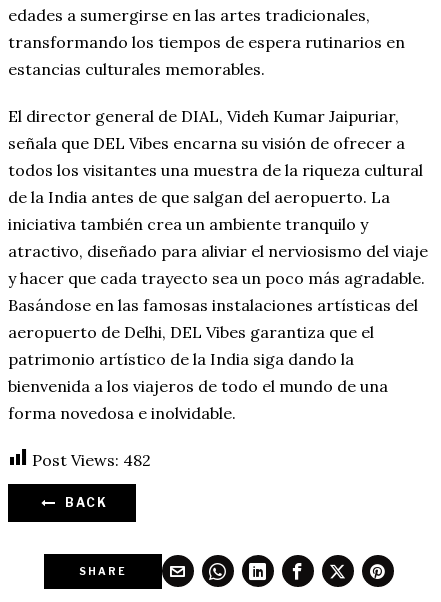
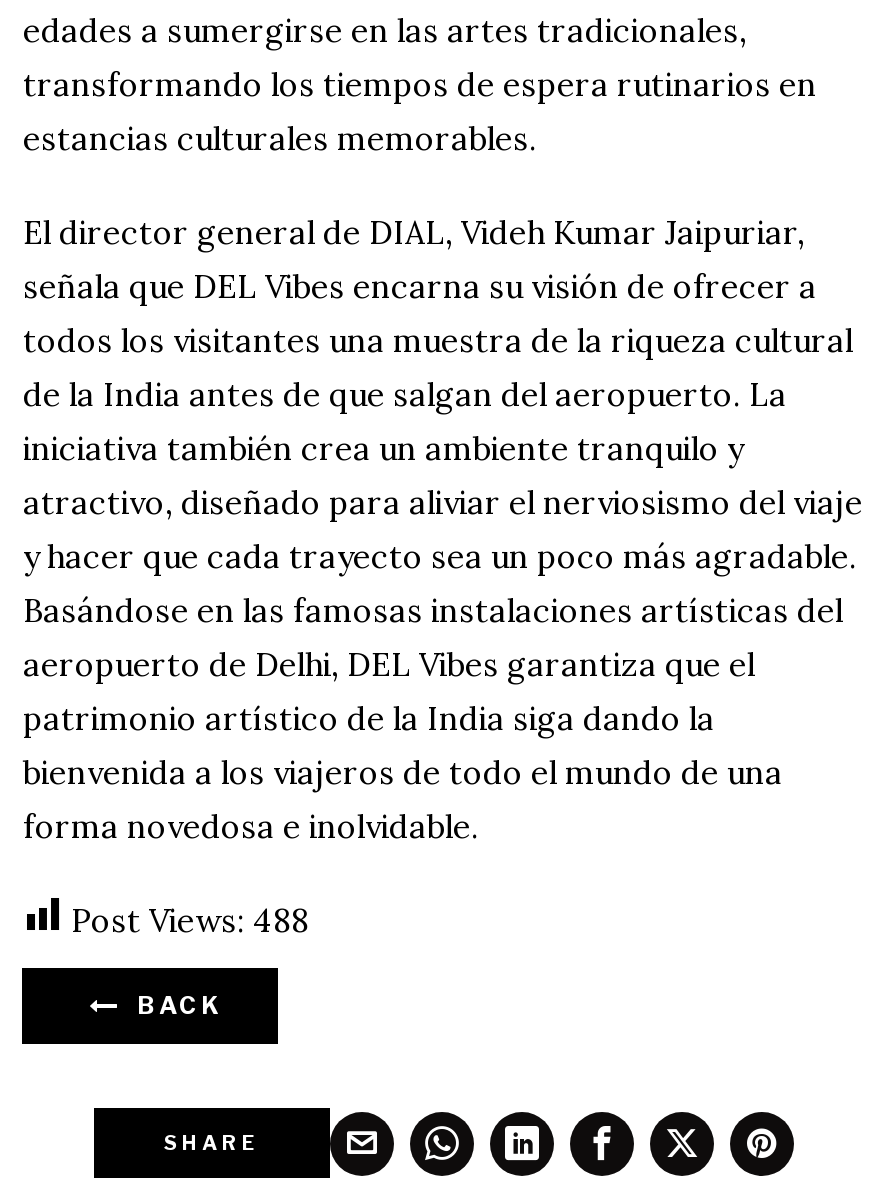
- Post Views: 482
+ Post Views: 488
